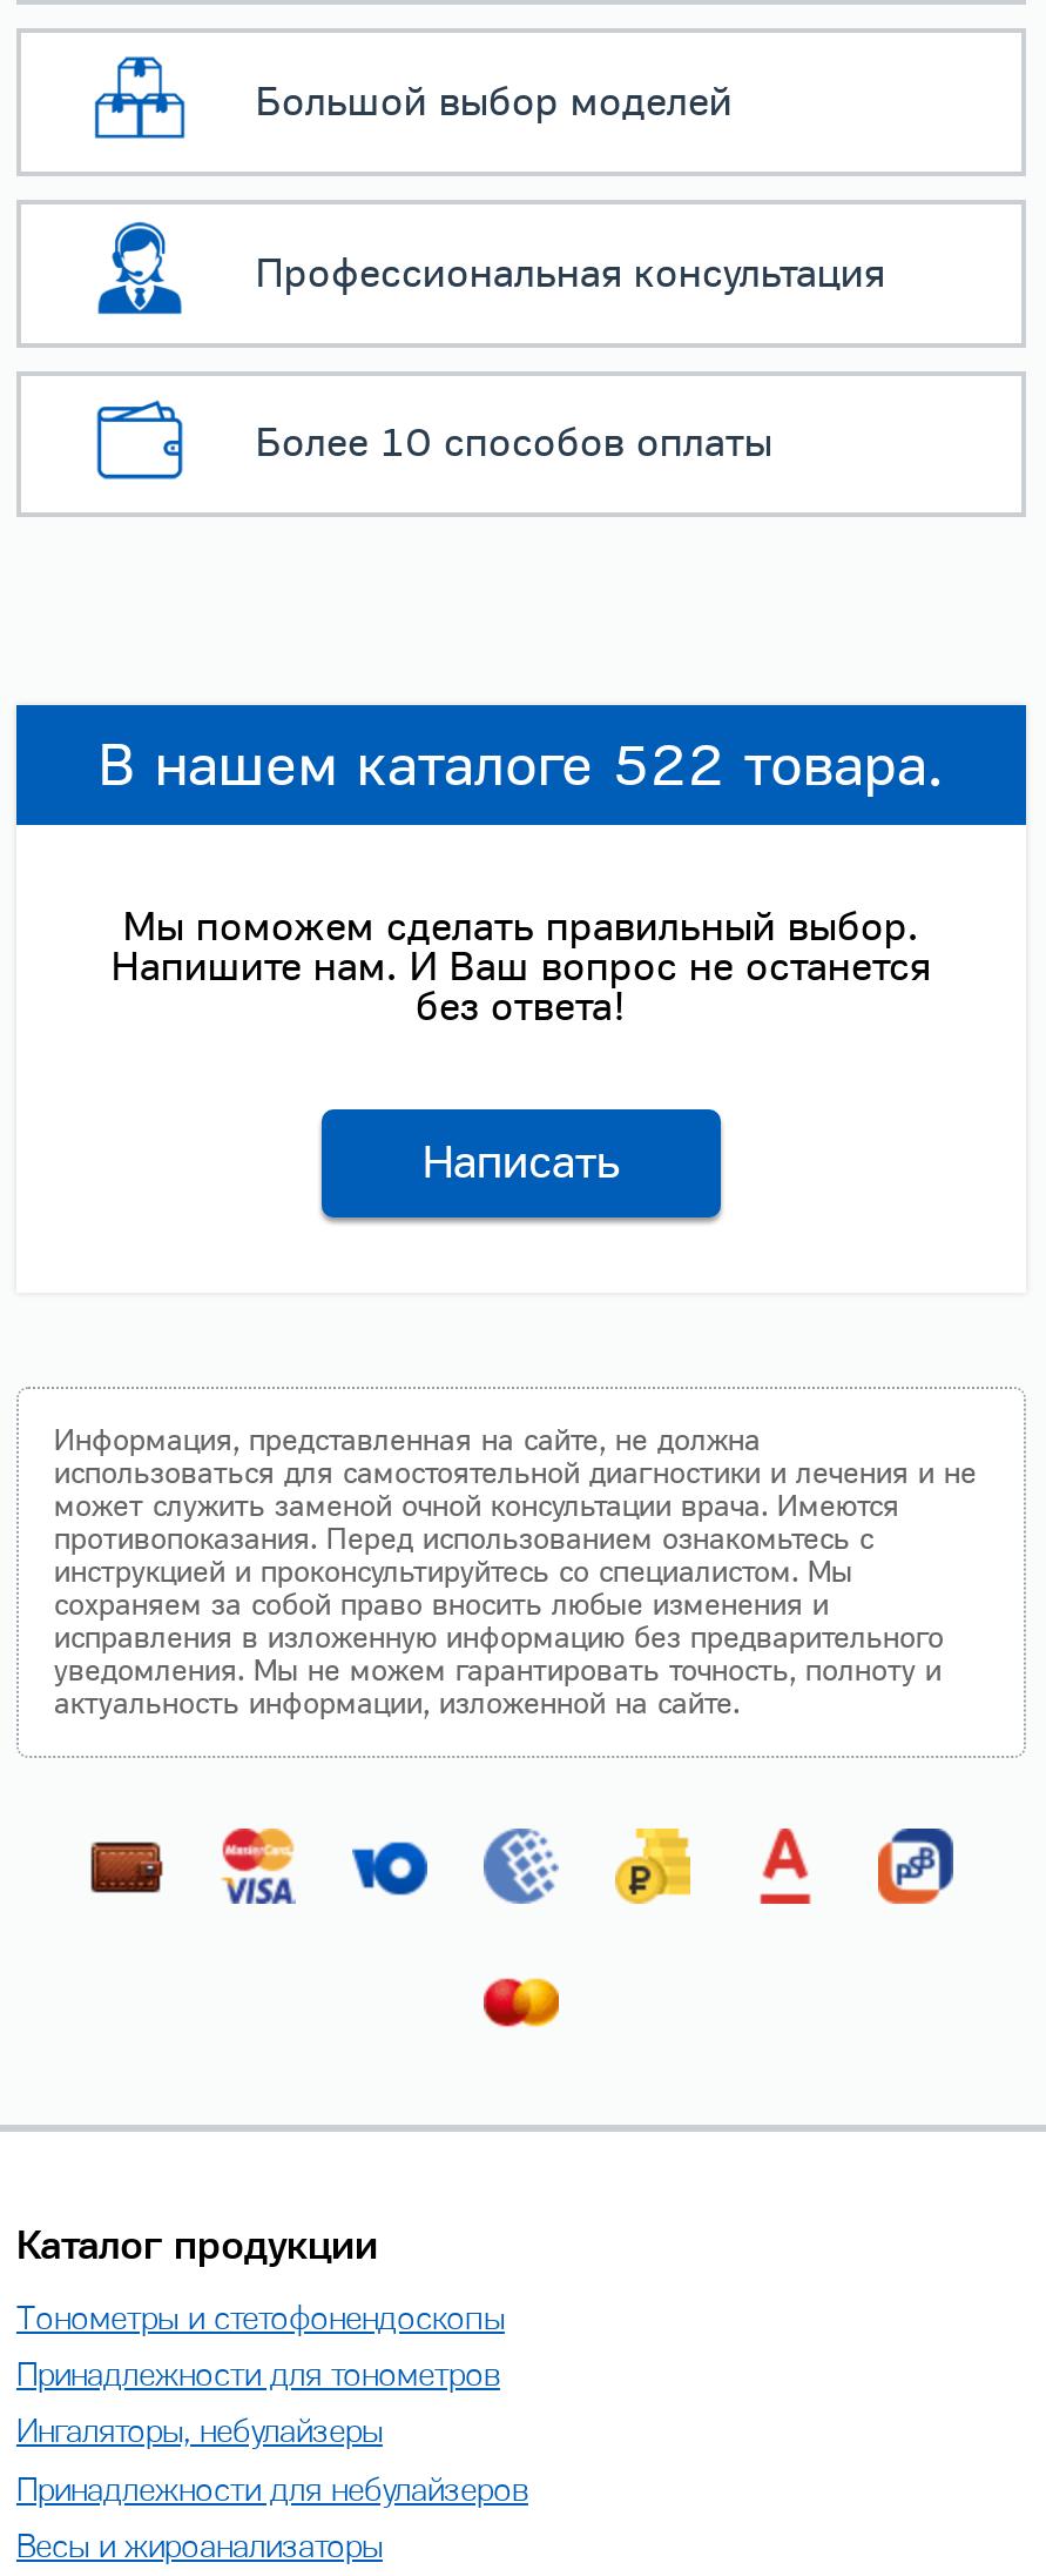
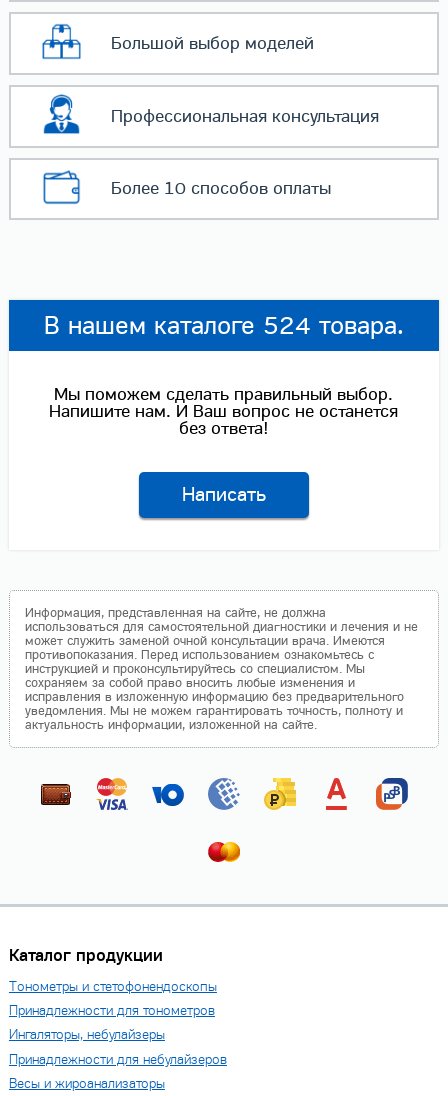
- В нашем каталоге 522 товара.
+ В нашем каталоге 524 товара.
